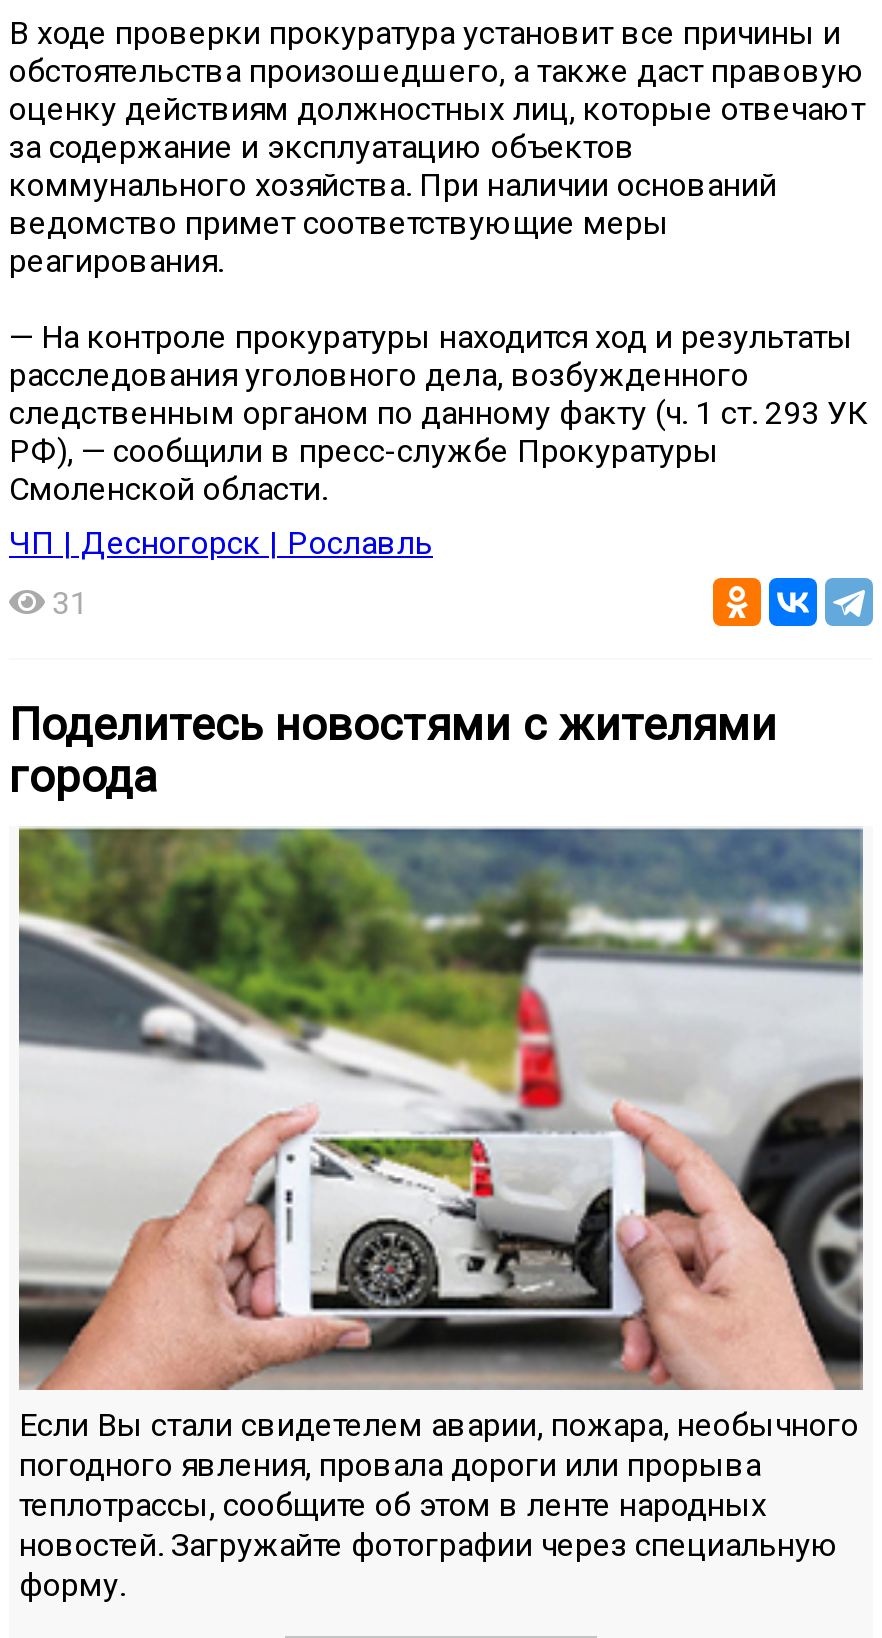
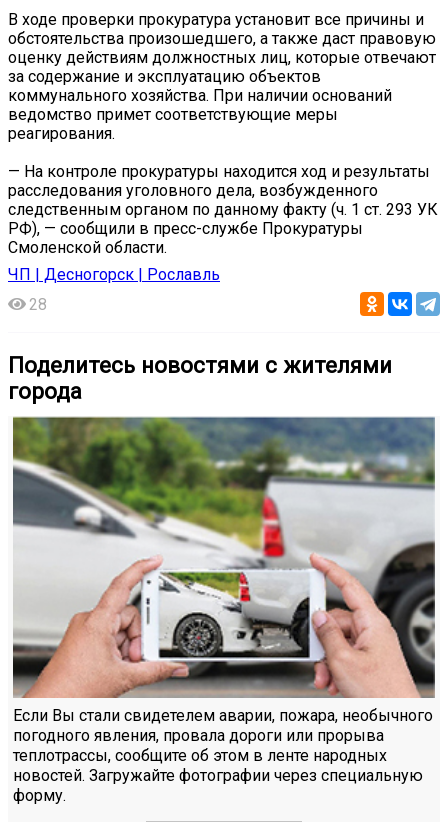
- 31
+ 28
